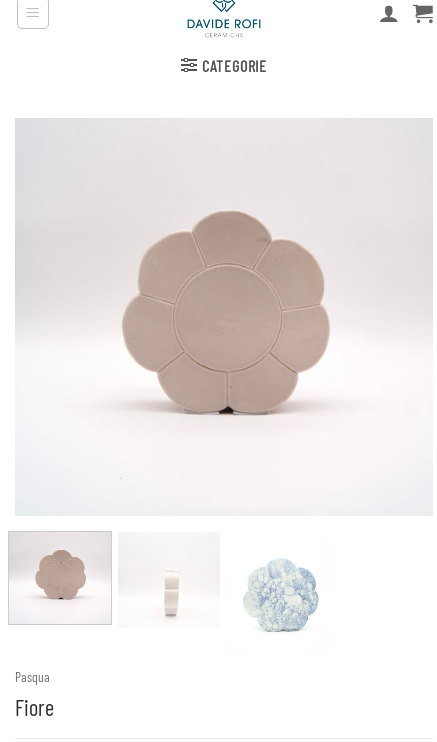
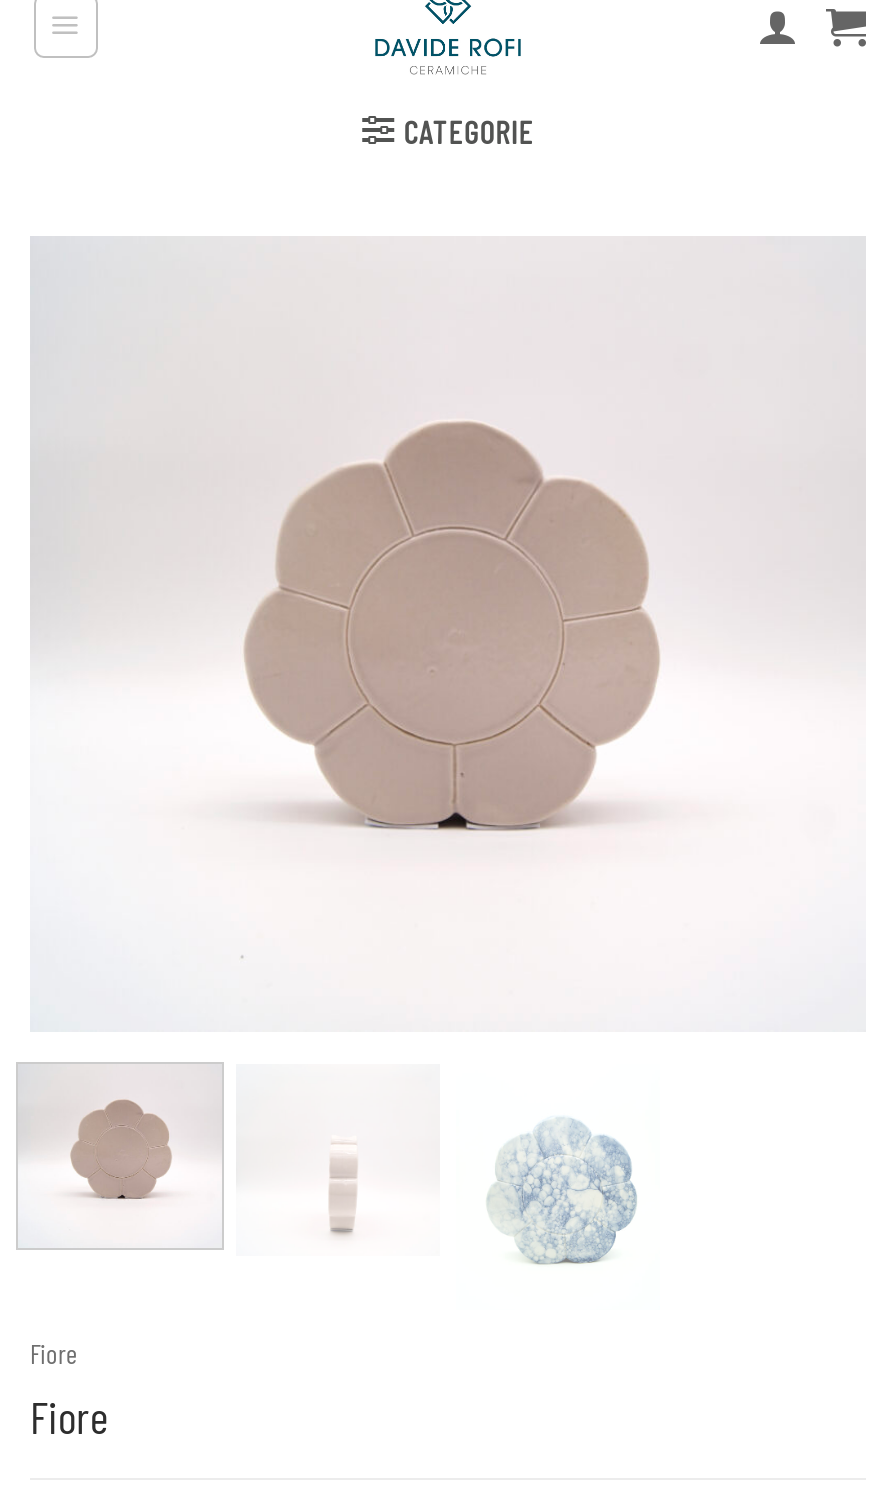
- Pasqua
+ Fiore
